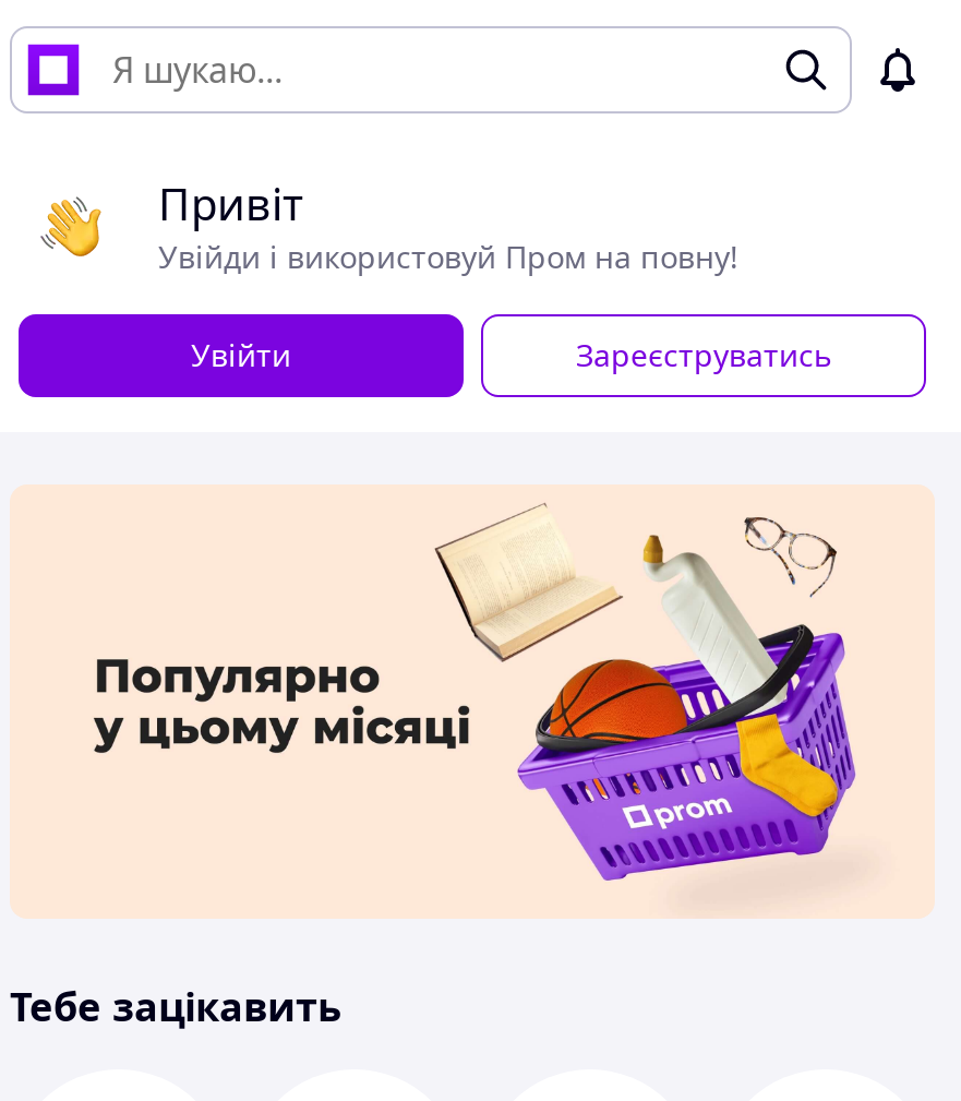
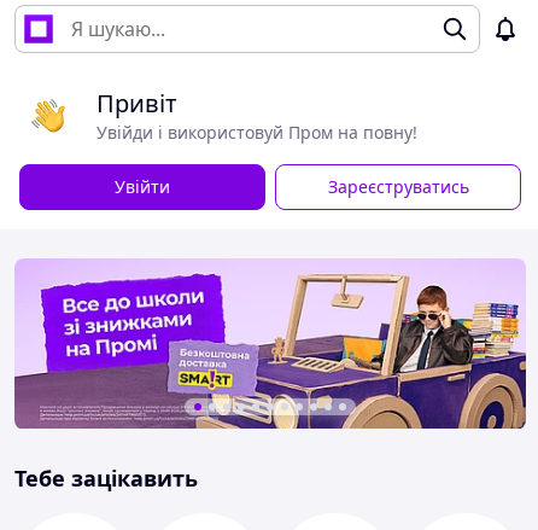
- [image]
+ [image]
